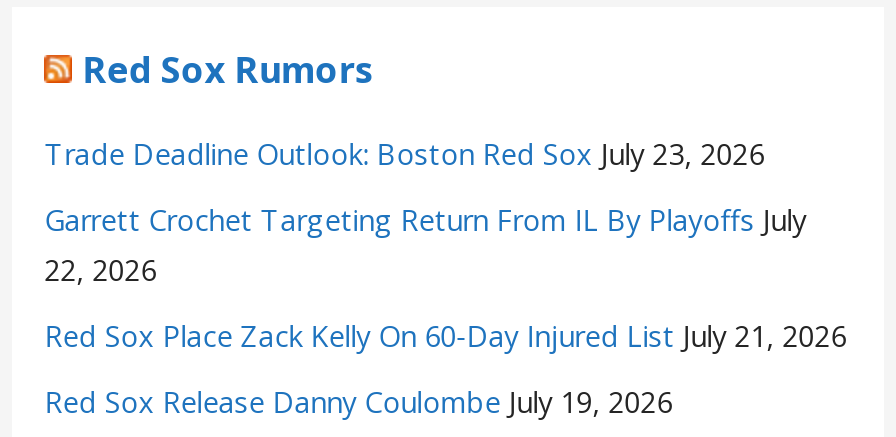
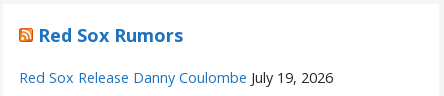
- Trade Deadline Outlook: Boston Red Sox July 23, 2026
- Garrett Crochet Targeting Return From IL By Playoffs July
- 22, 2026
- Red Sox Place Zack Kelly On 60-Day Injured List July 21, 2026
